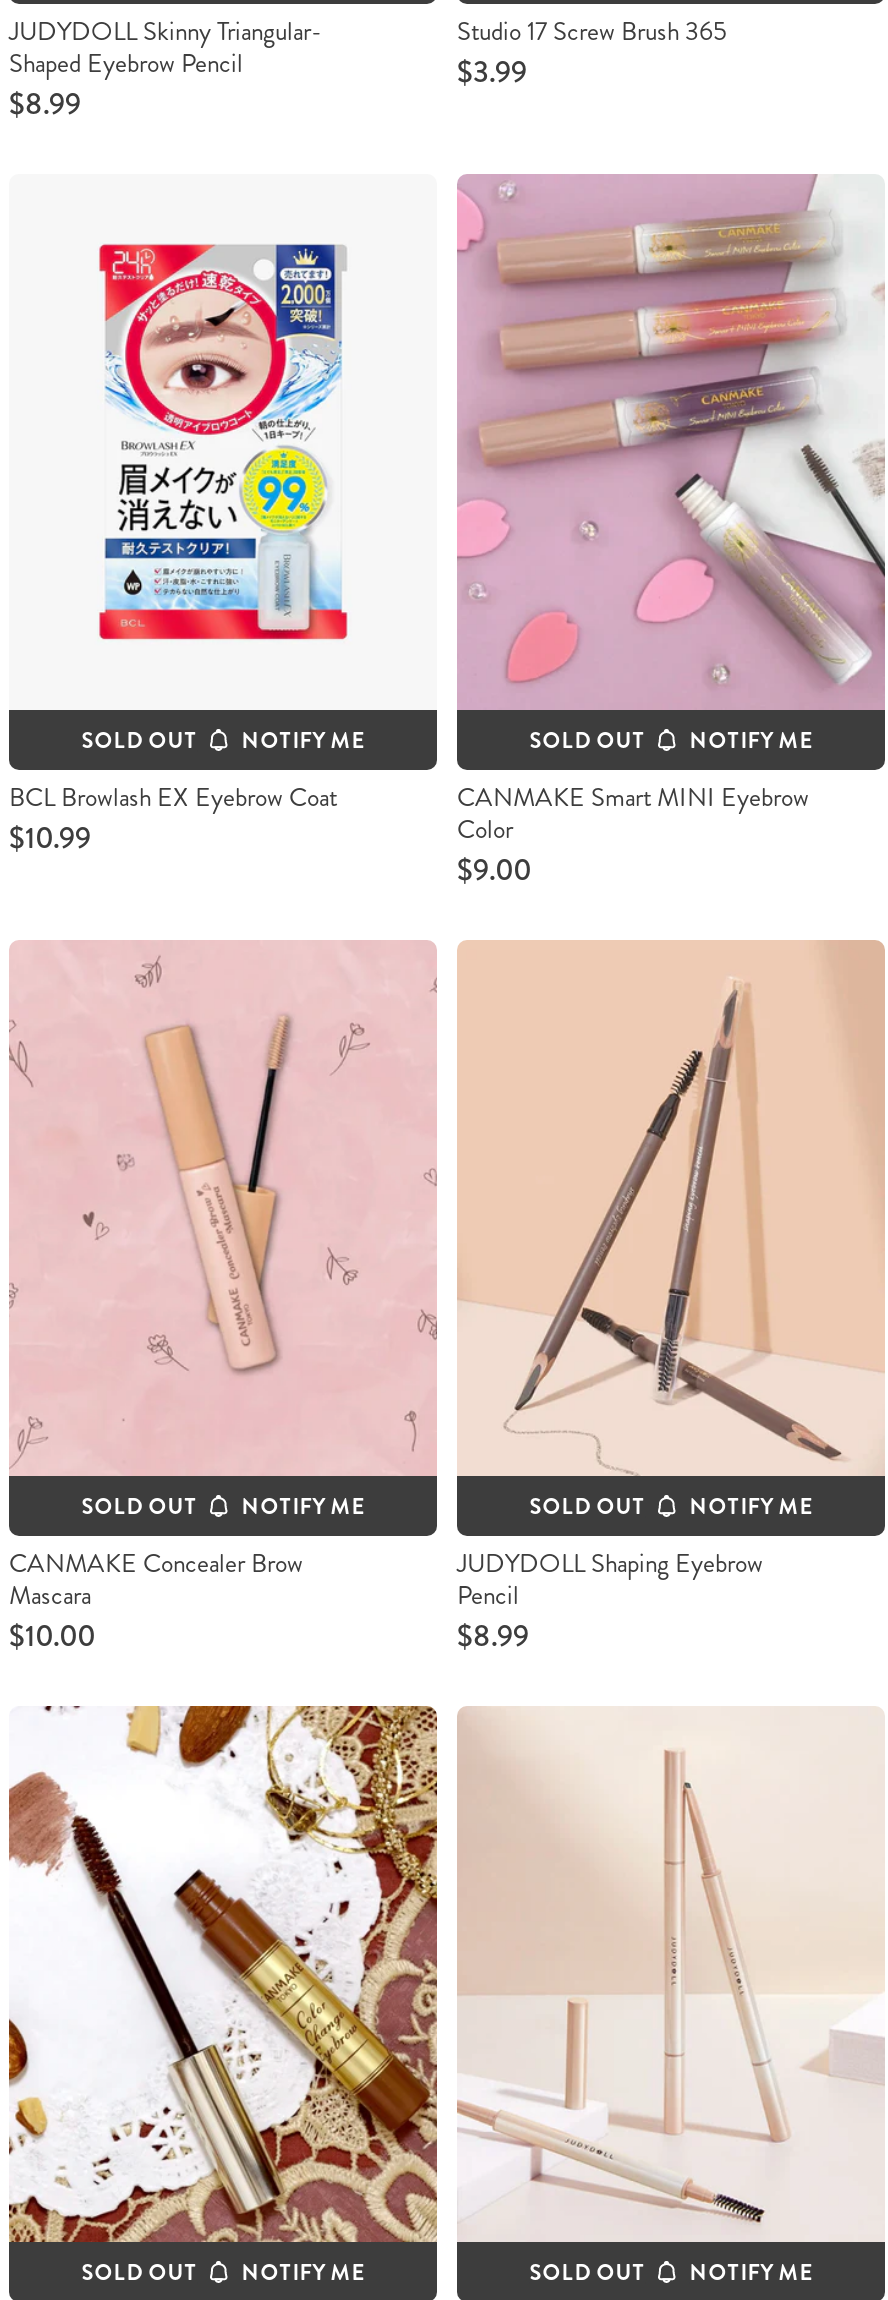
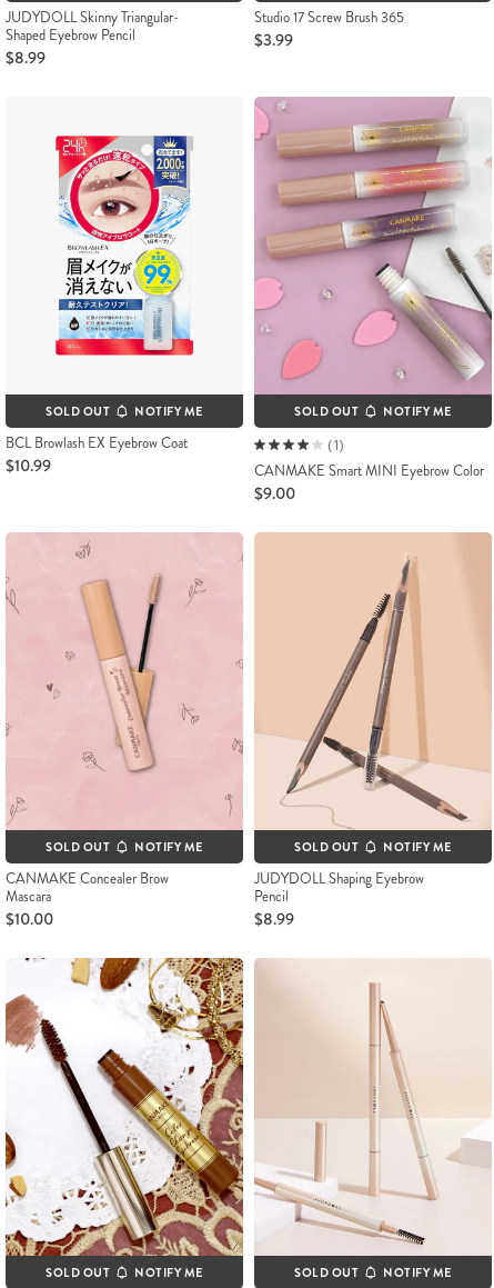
- CANMAKE Smart MINI Eyebrow
- Color
+ (1)
+ CANMAKE Smart MINI Eyebrow Color
